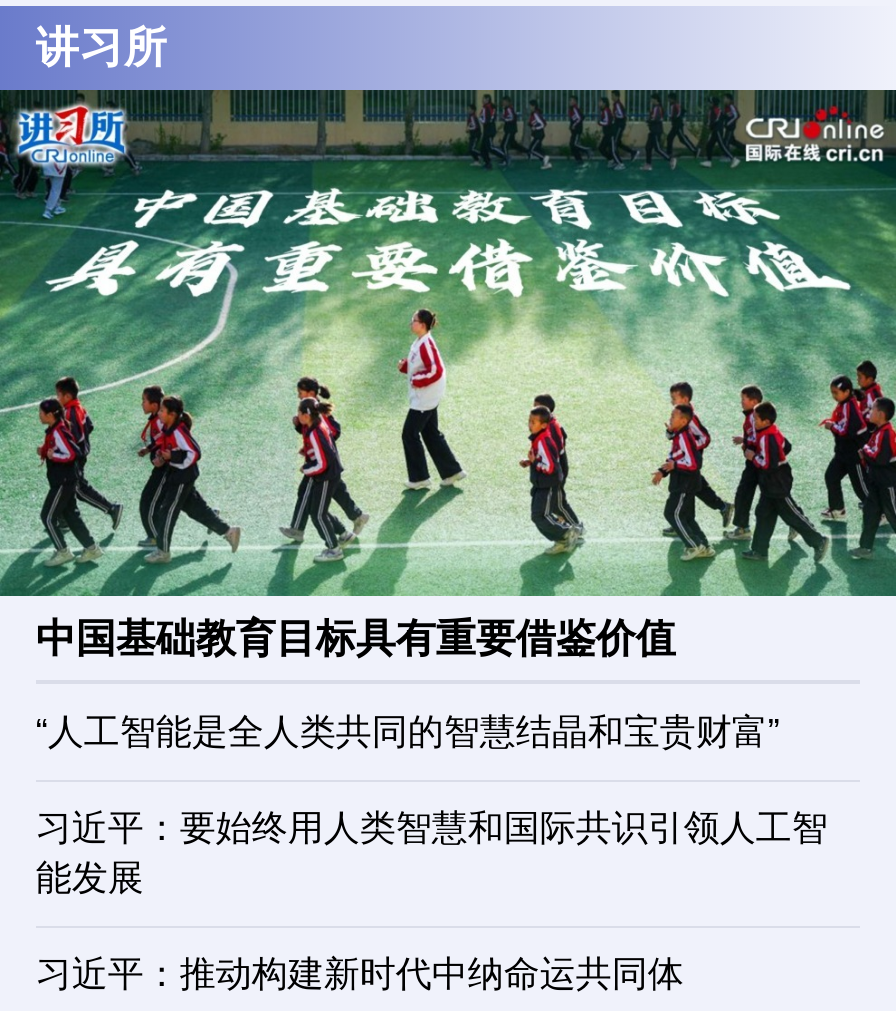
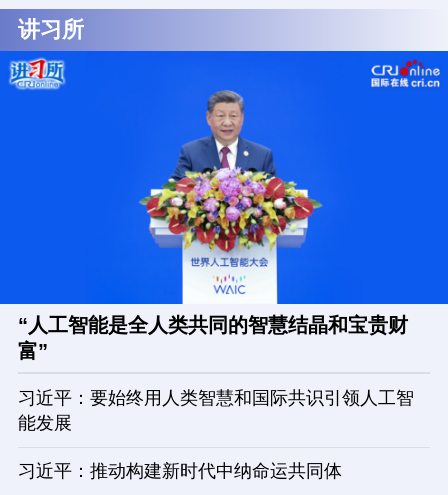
- [image]
- 中国基础教育目标具有重要借鉴价值
- “人工智能是全人类共同的智慧结晶和宝贵财富”
+ [image]
+ “人工智能是全人类共同的智慧结晶和宝贵财
+ 富”
